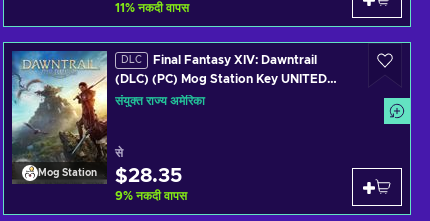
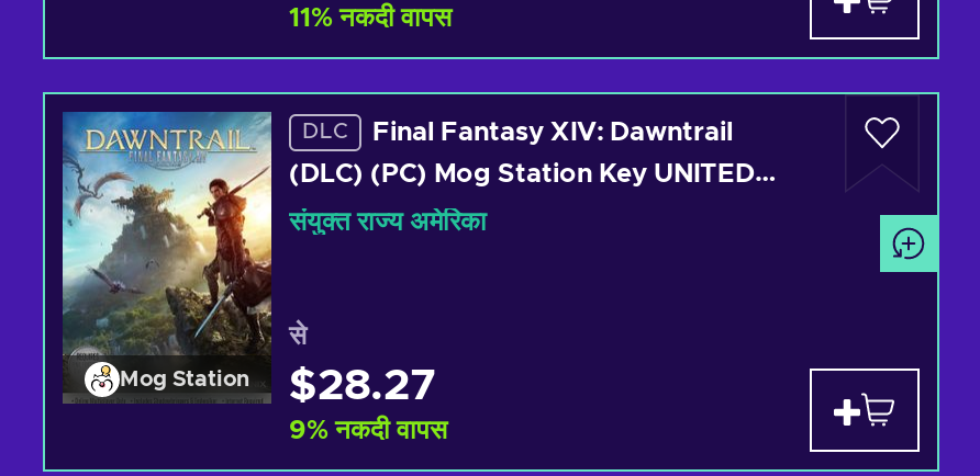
- Mog Station $28.35
+ Mog Station $28.27
